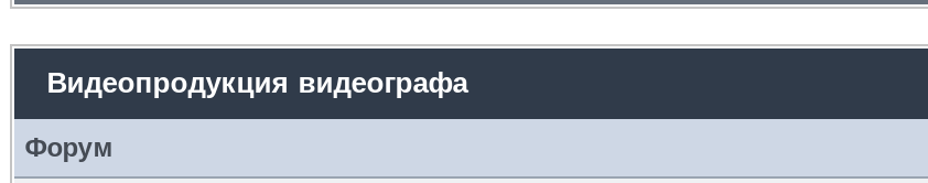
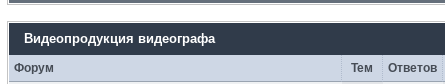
+ Тем
+ Ответов
